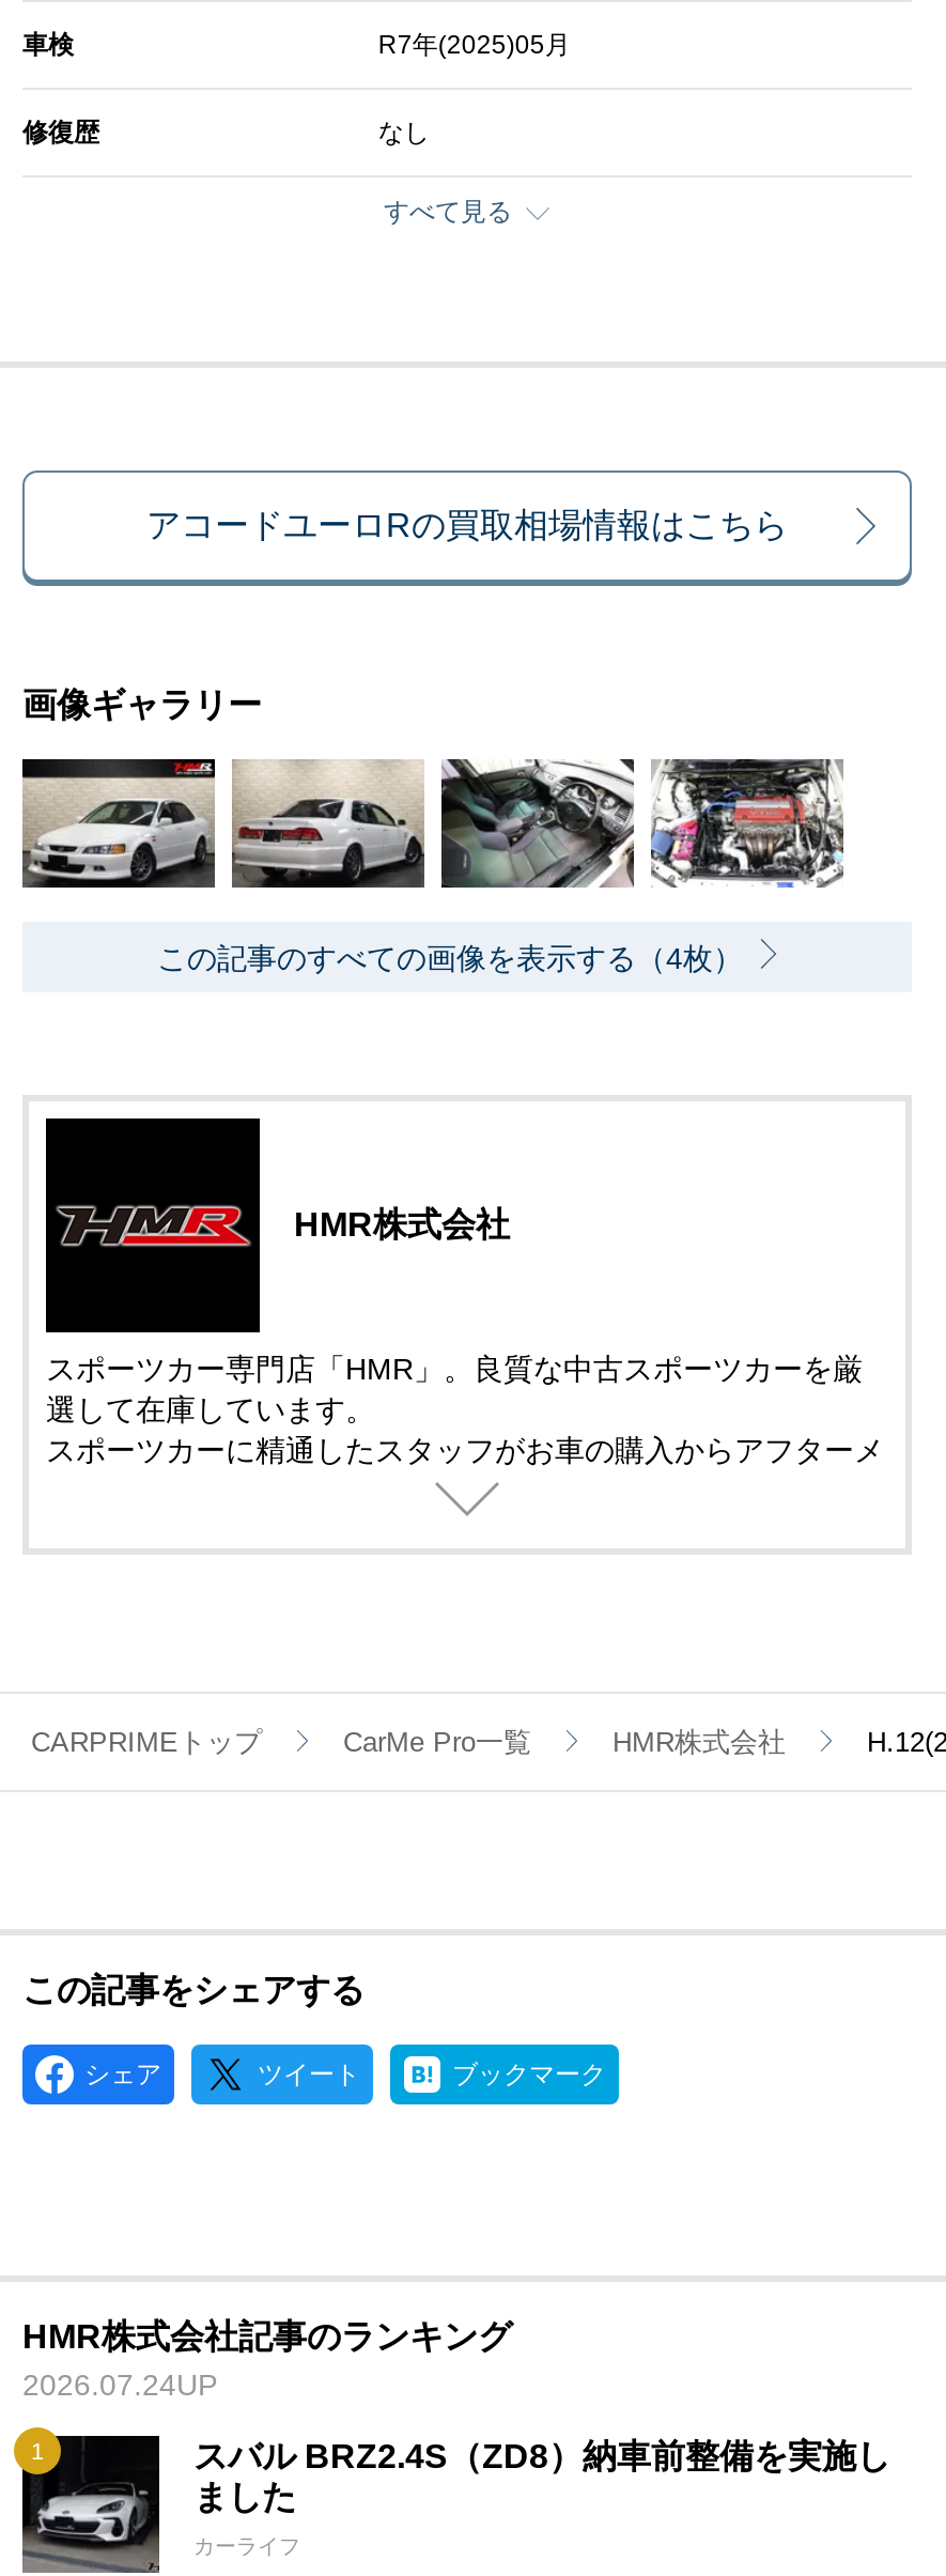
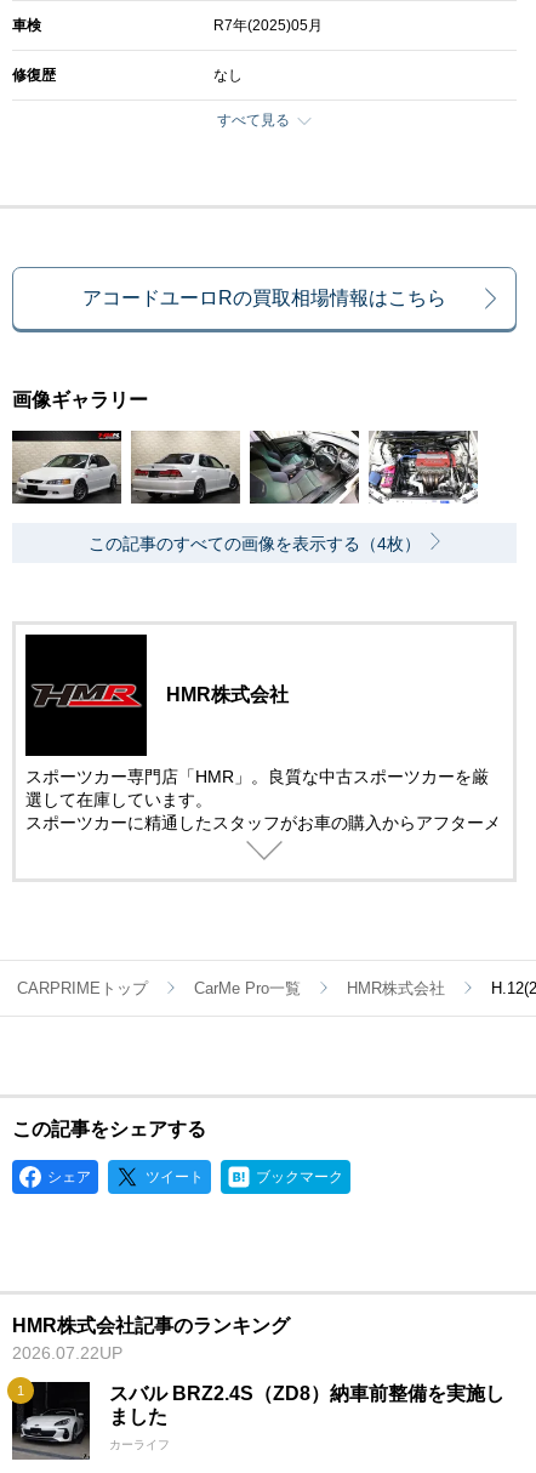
- 2026.07.24UP
+ 2026.07.22UP
